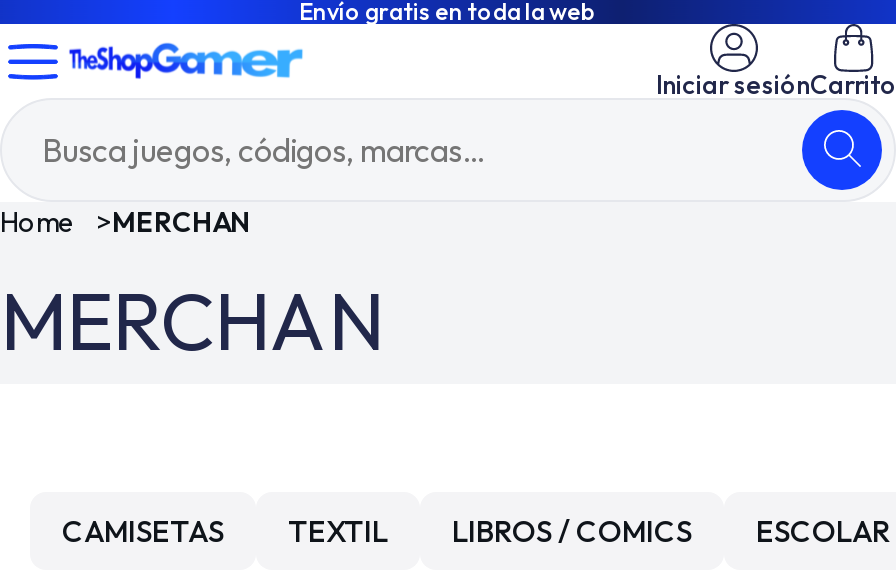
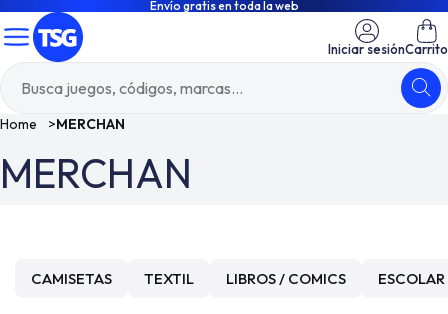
- [image]
+ [image]
